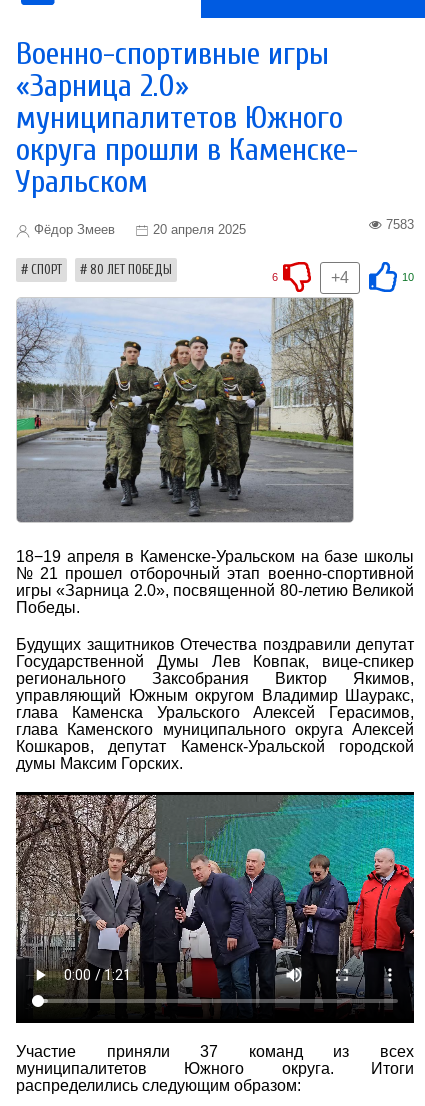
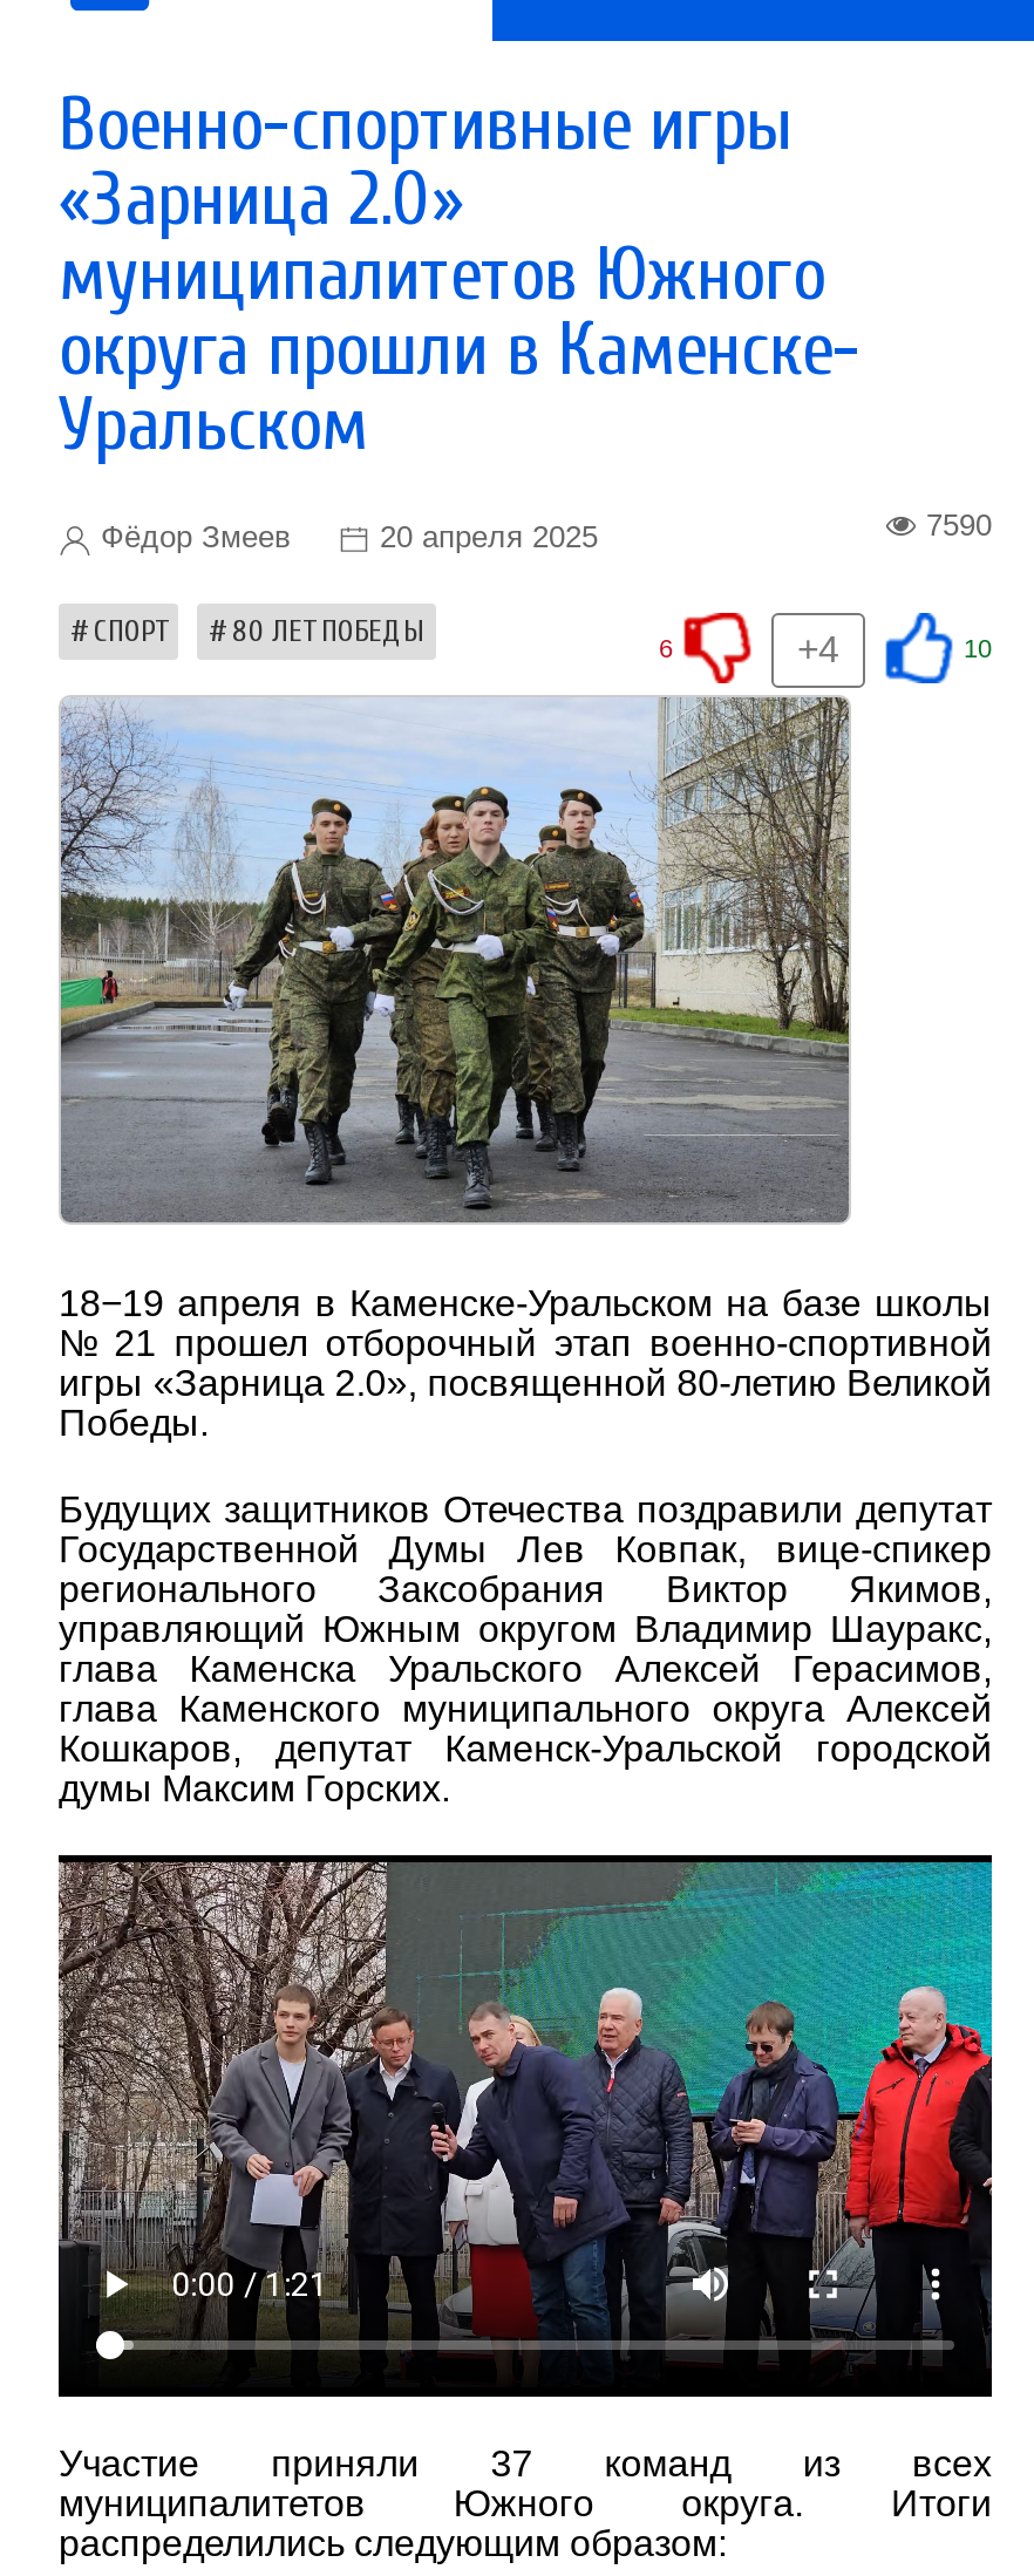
- 7583
+ 7590
